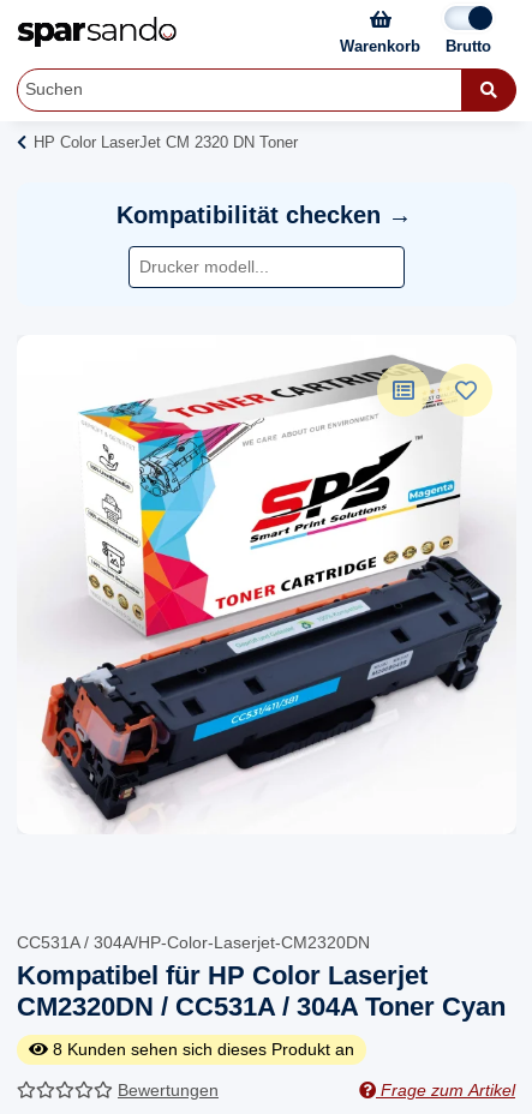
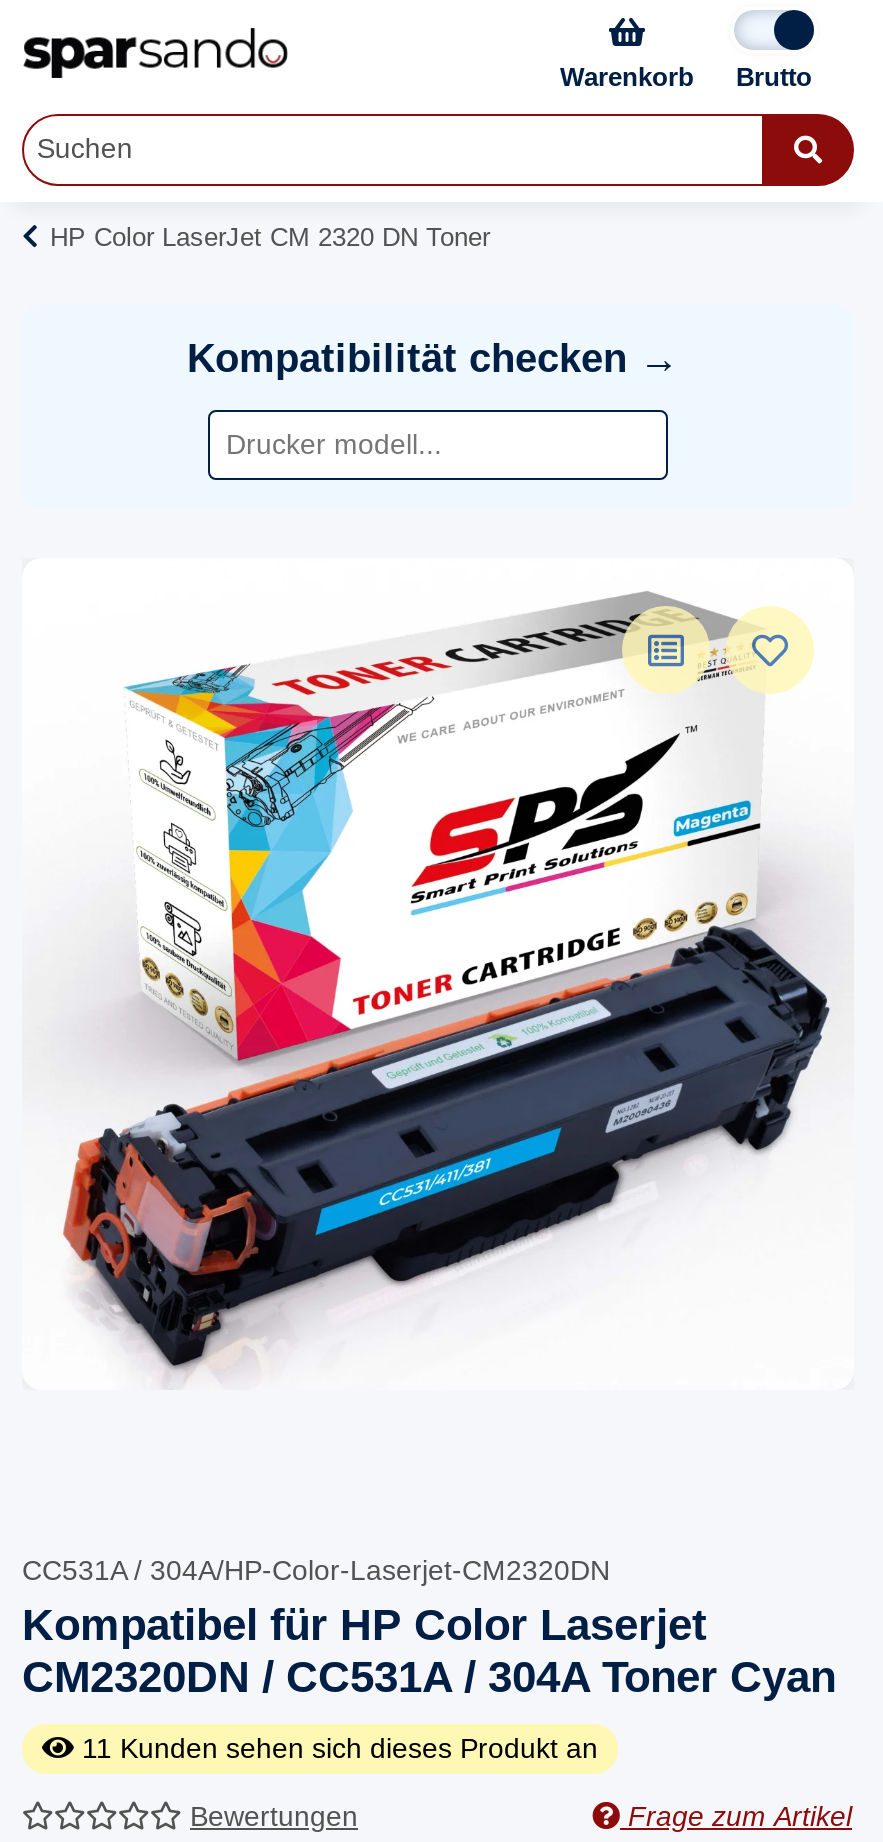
- 8 Kunden sehen sich dieses Produkt an
+ 11 Kunden sehen sich dieses Produkt an
